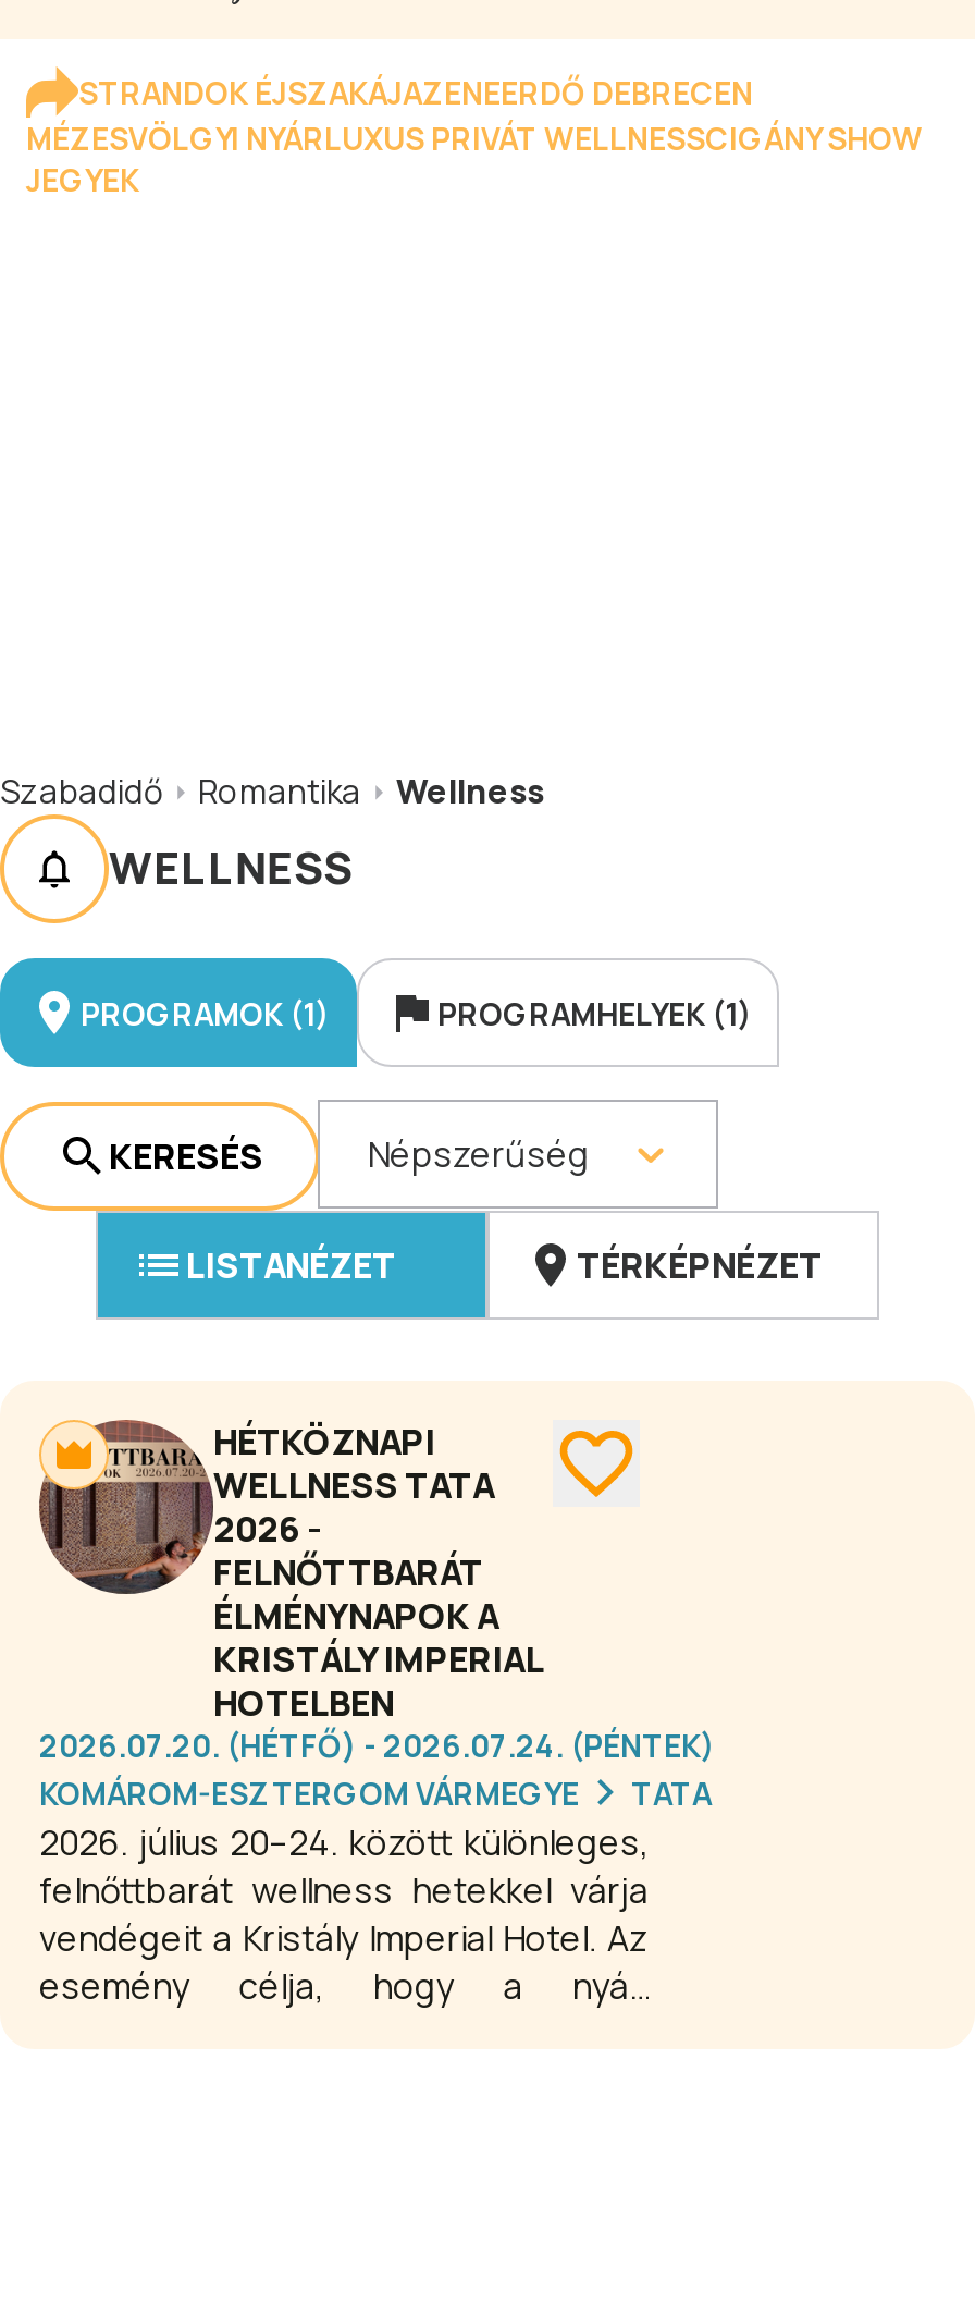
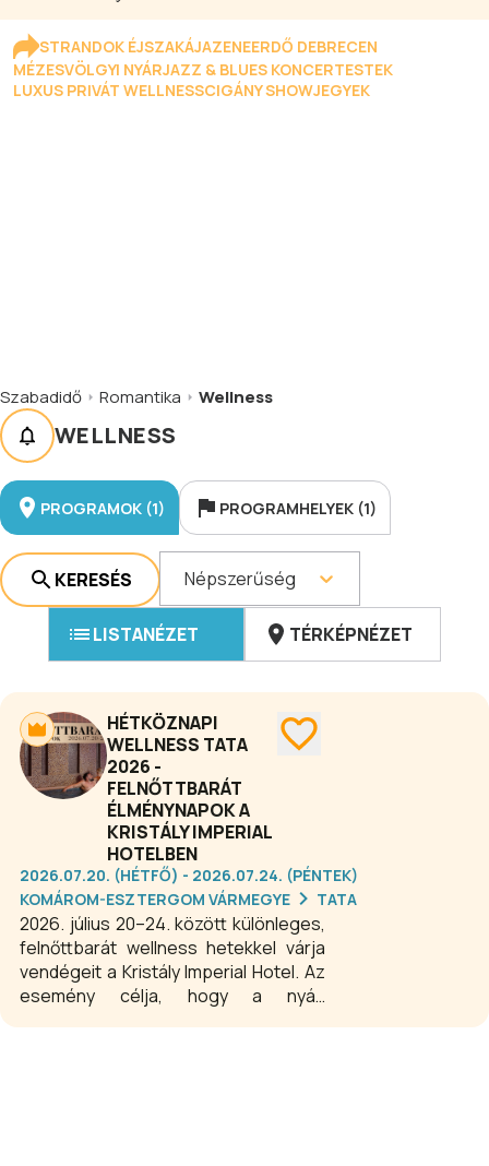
- MÉZESVÖLGYI NYÁRLUXUS PRIVÁT WELLNESSCIGÁNY SHOW
- JEGYEK
+ MÉZESVÖLGYI NYÁRJAZZ & BLUES KONCERTESTEK
+ LUXUS PRIVÁT WELLNESSCIGÁNY SHOWJEGYEK
